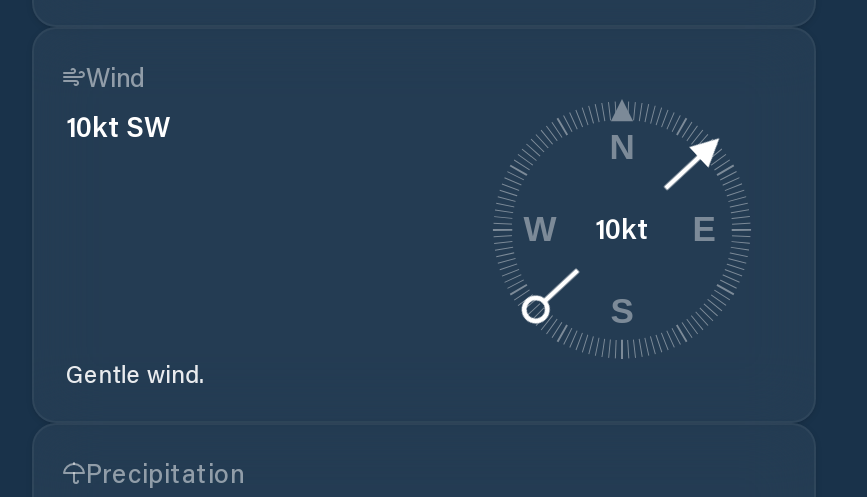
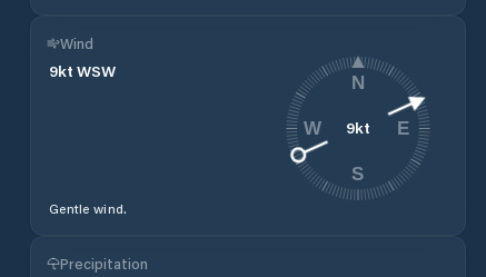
- 10kt SW
+ 9kt WSW

- [image]
- W 10kt E
+ [image]
+ W 9kt E

- [image]
+ [image]
